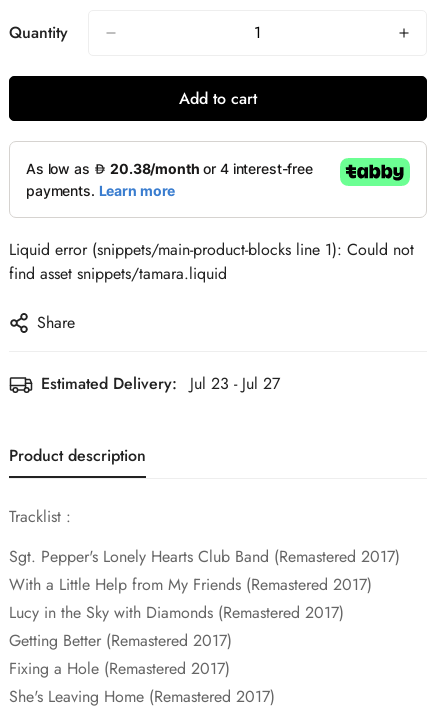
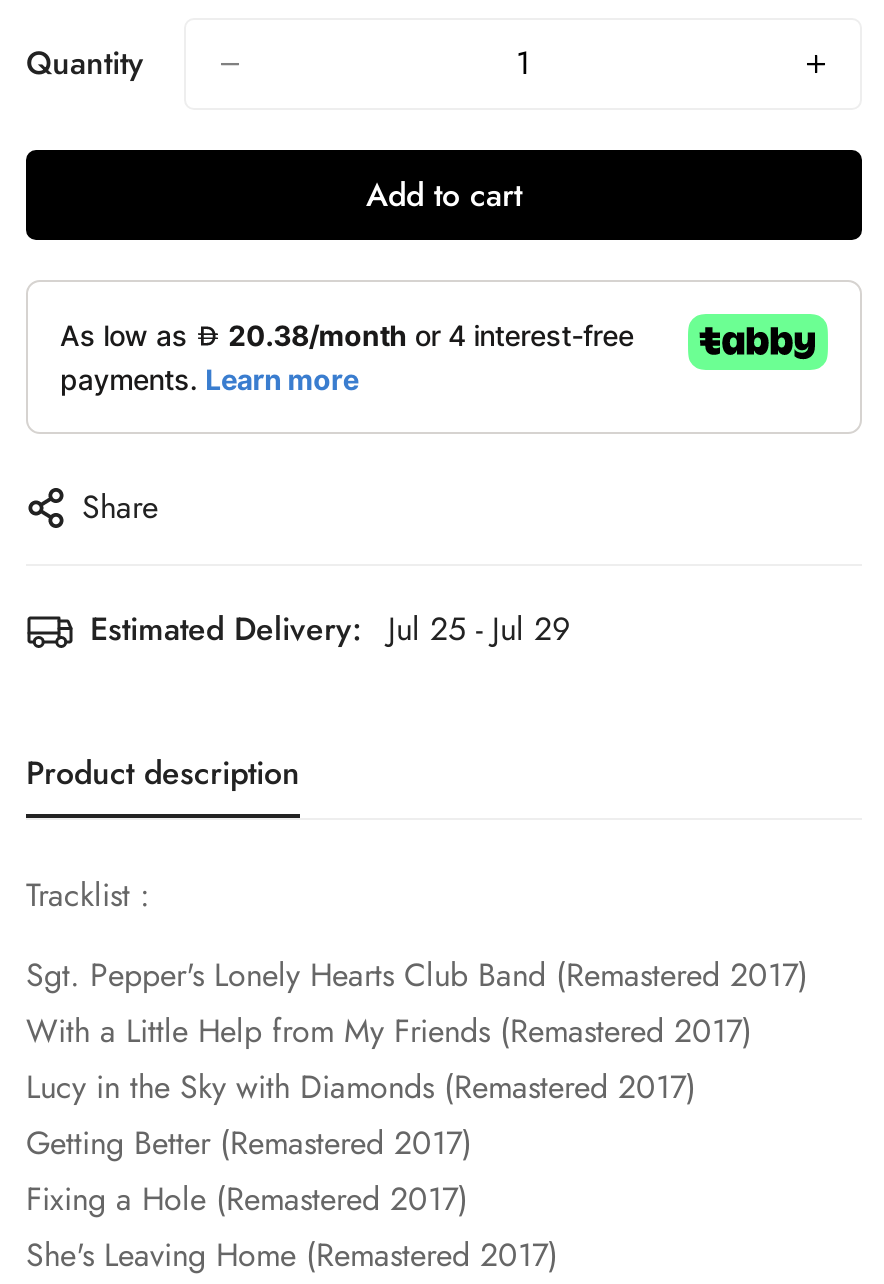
- Liquid error (snippets/main-product-blocks line 1): Could not
- find asset snippets/tamara.liquid

- Estimated Delivery: Jul 23 - Jul 27
+ Estimated Delivery: Jul 25 - Jul 29
